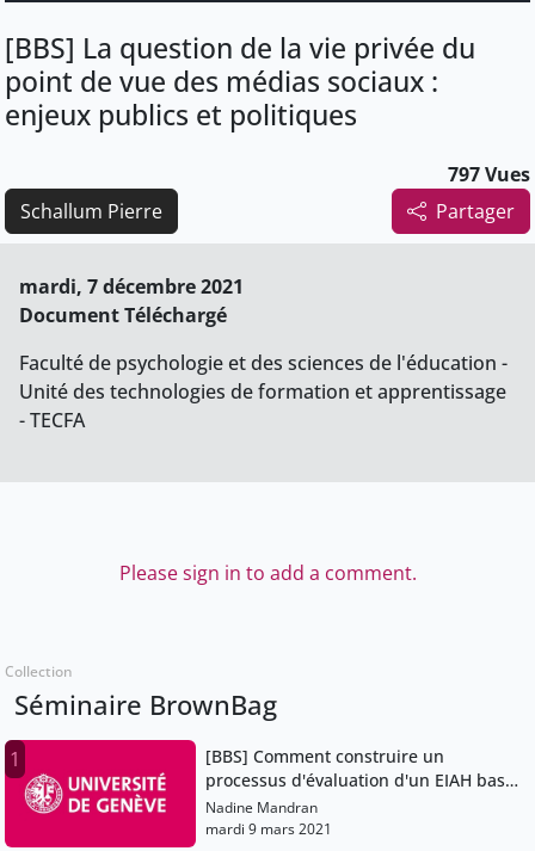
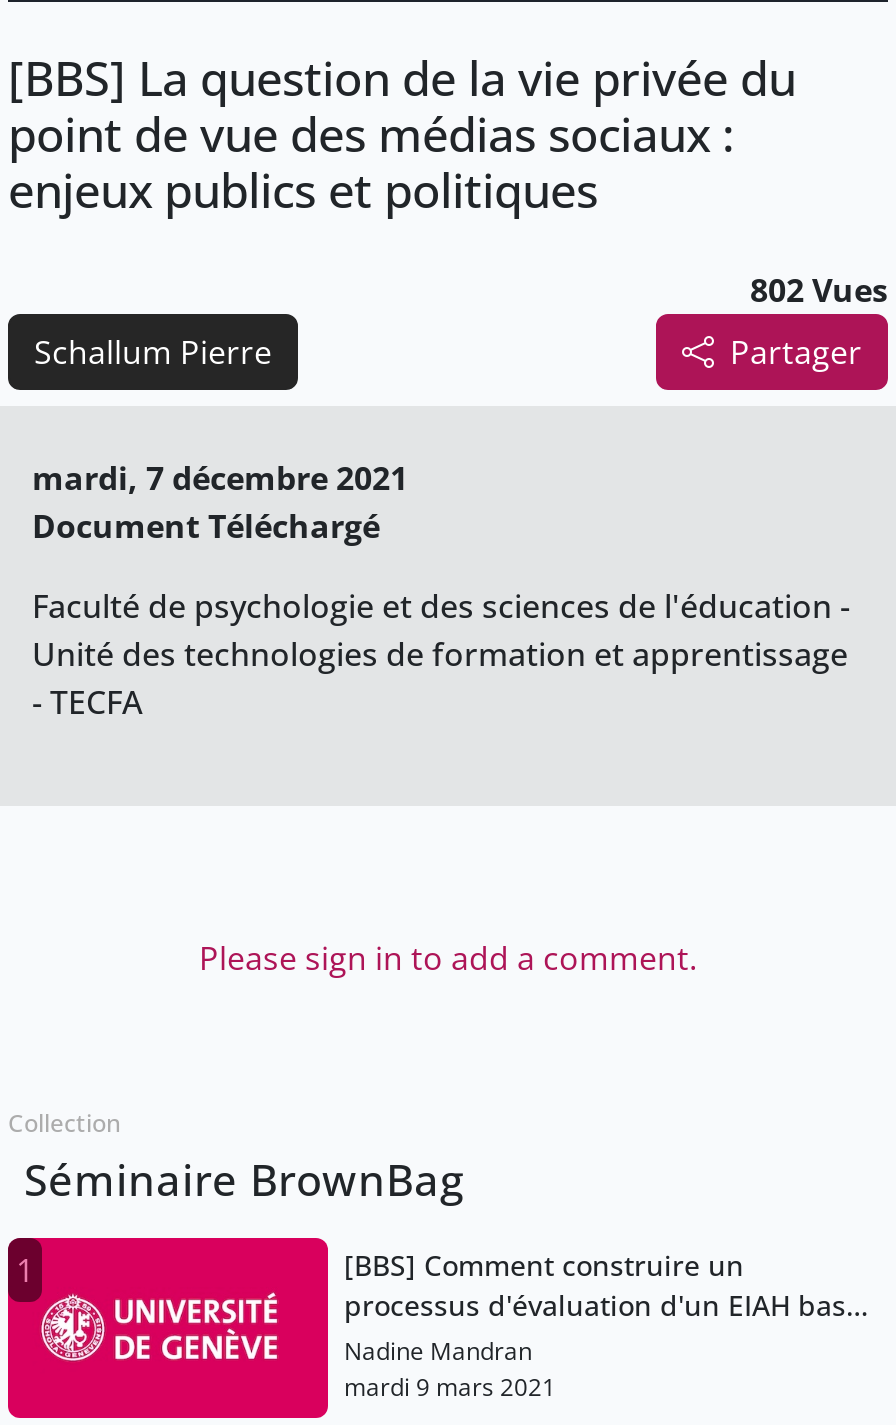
- 797 Vues
+ 802 Vues
